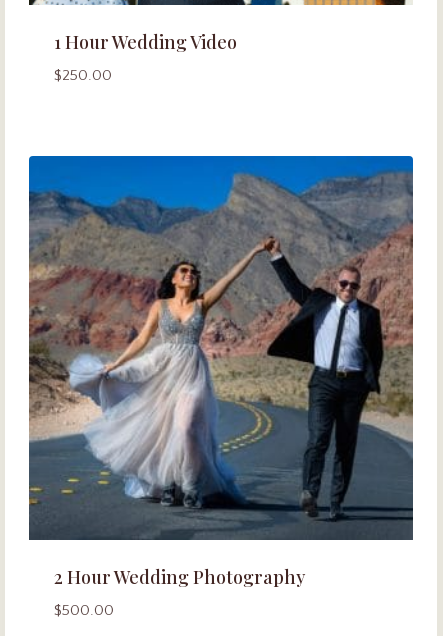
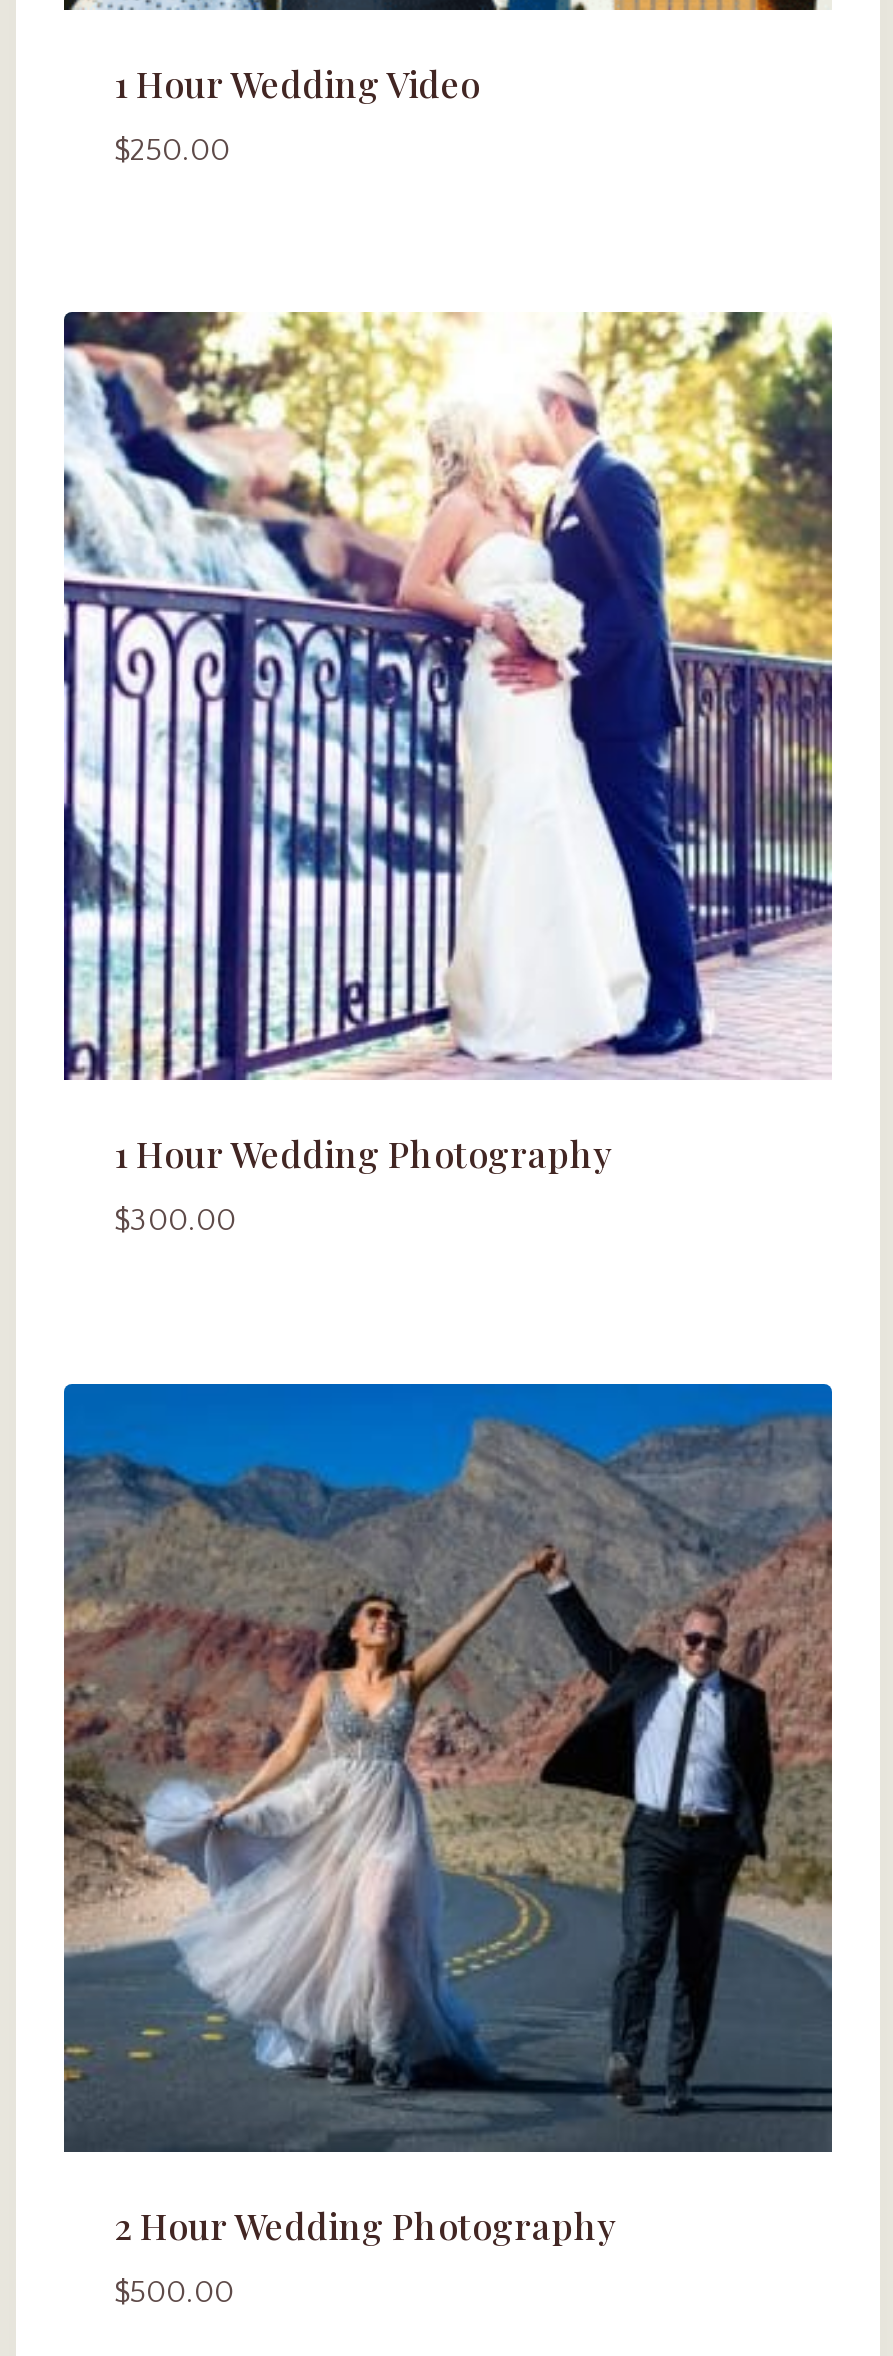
+ [image]
+ 1 Hour Wedding Photography
+ $300.00
